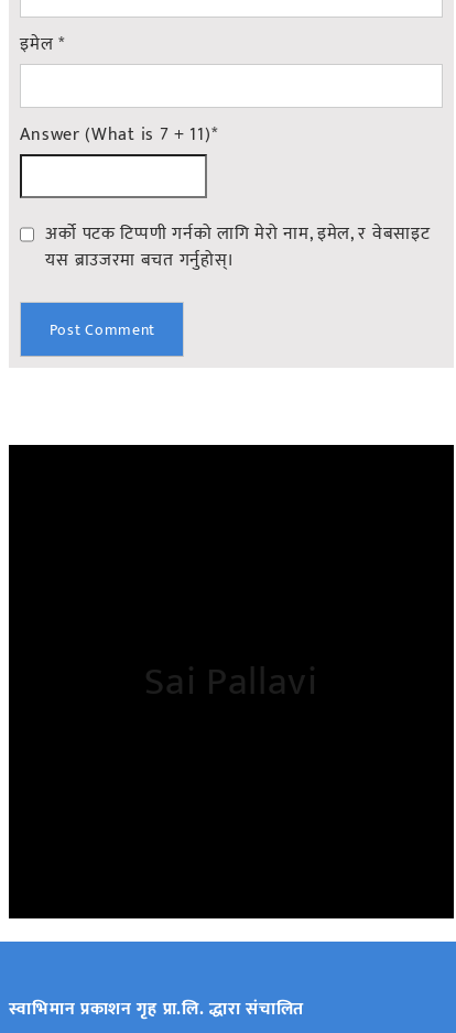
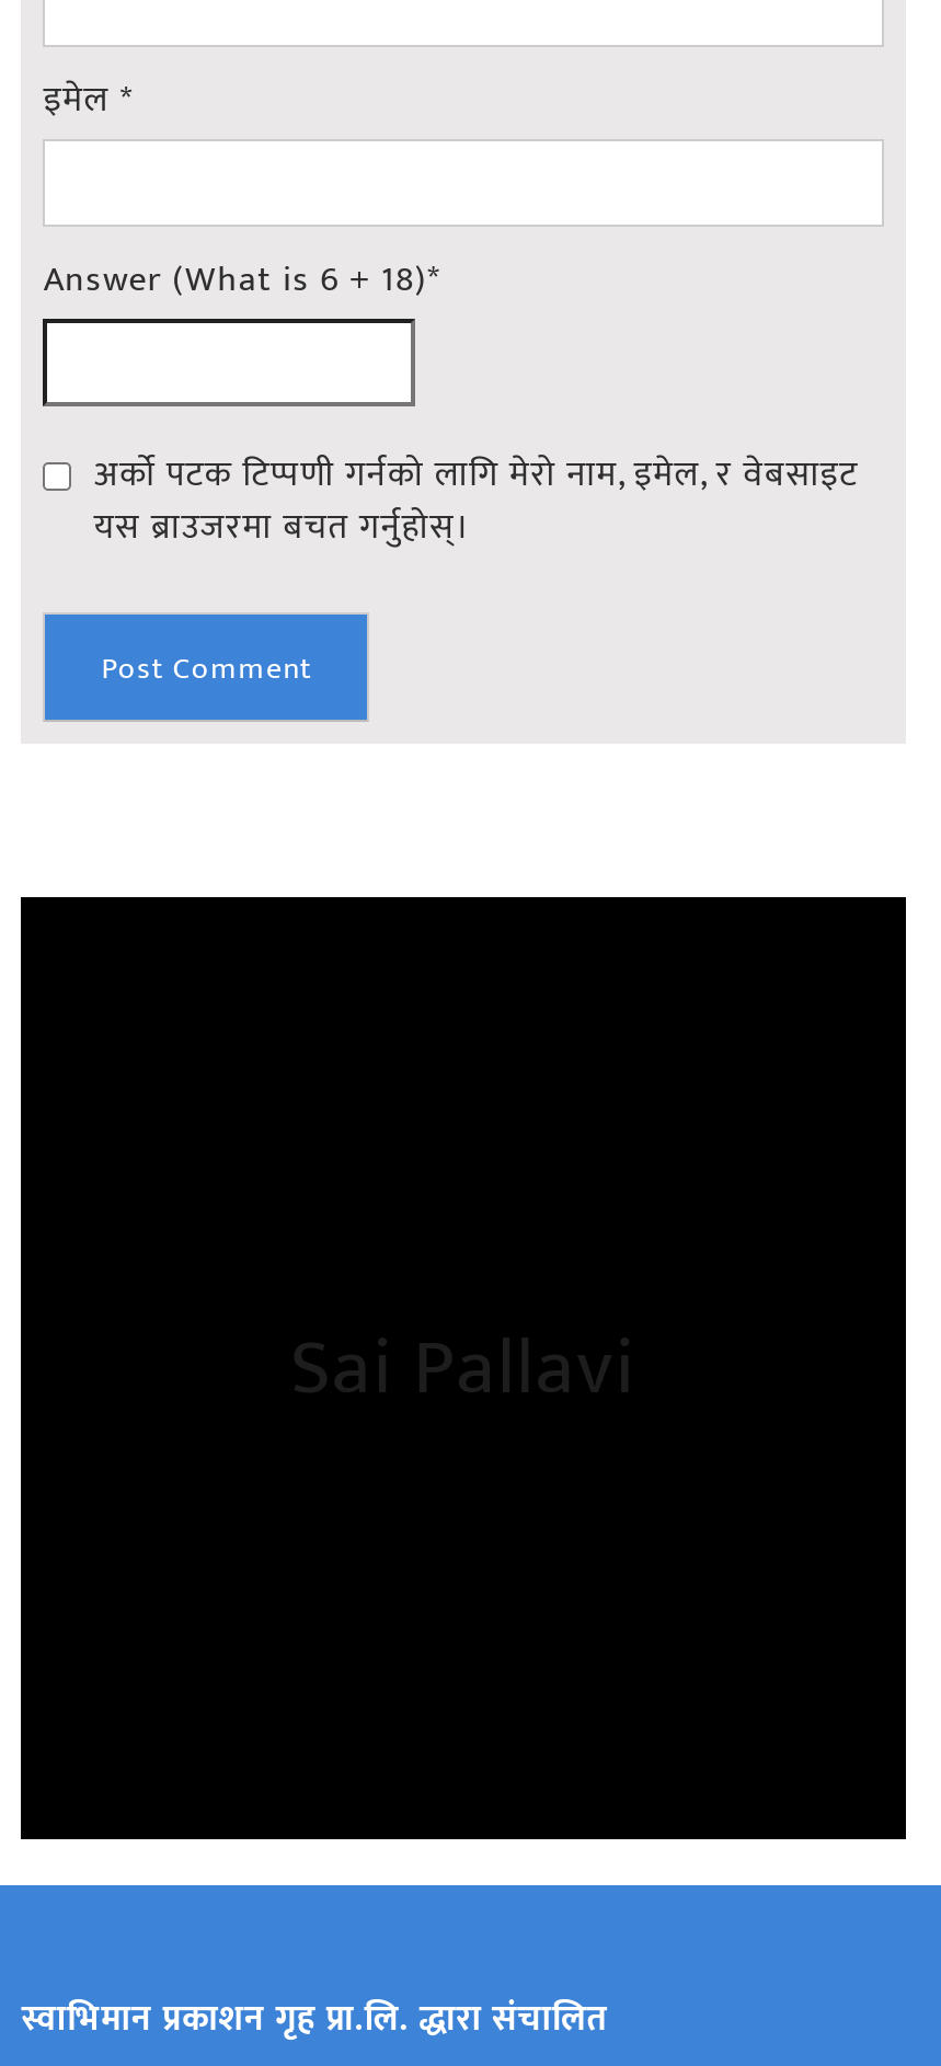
- Answer (What is 7 + 11)*
+ Answer (What is 6 + 18)*
